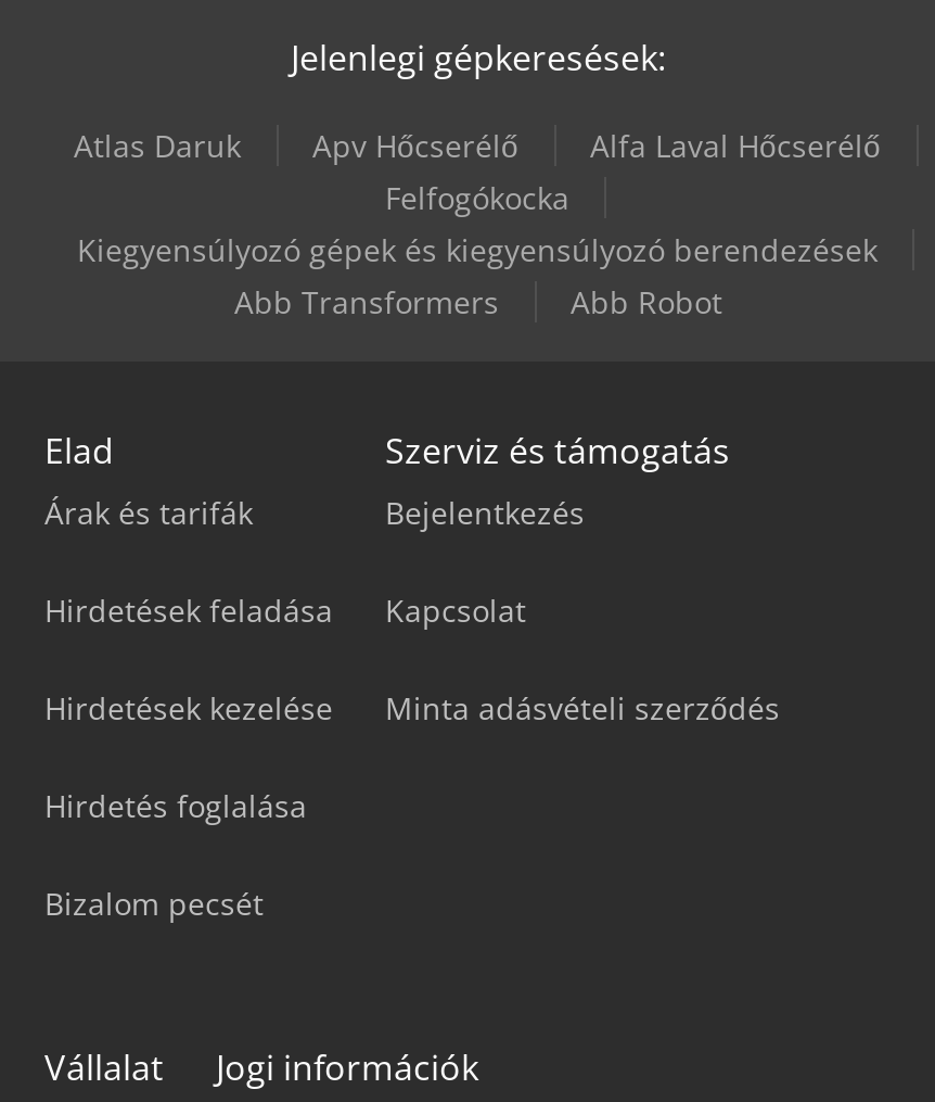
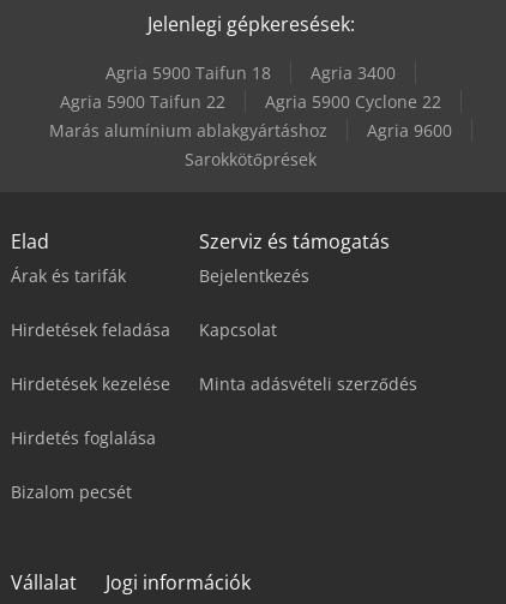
- Atlas Daruk
- Apv Hőcserélő
- Alfa Laval Hőcserélő
- Felfogókocka
- Kiegyensúlyozó gépek és kiegyensúlyozó berendezések
- Abb Transformers
- Abb Robot
+ Agria 5900 Taifun 18
+ Agria 3400
+ Agria 5900 Taifun 22
+ Agria 5900 Cyclone 22
+ Marás alumínium ablakgyártáshoz
+ Agria 9600
+ Sarokkötőprések
